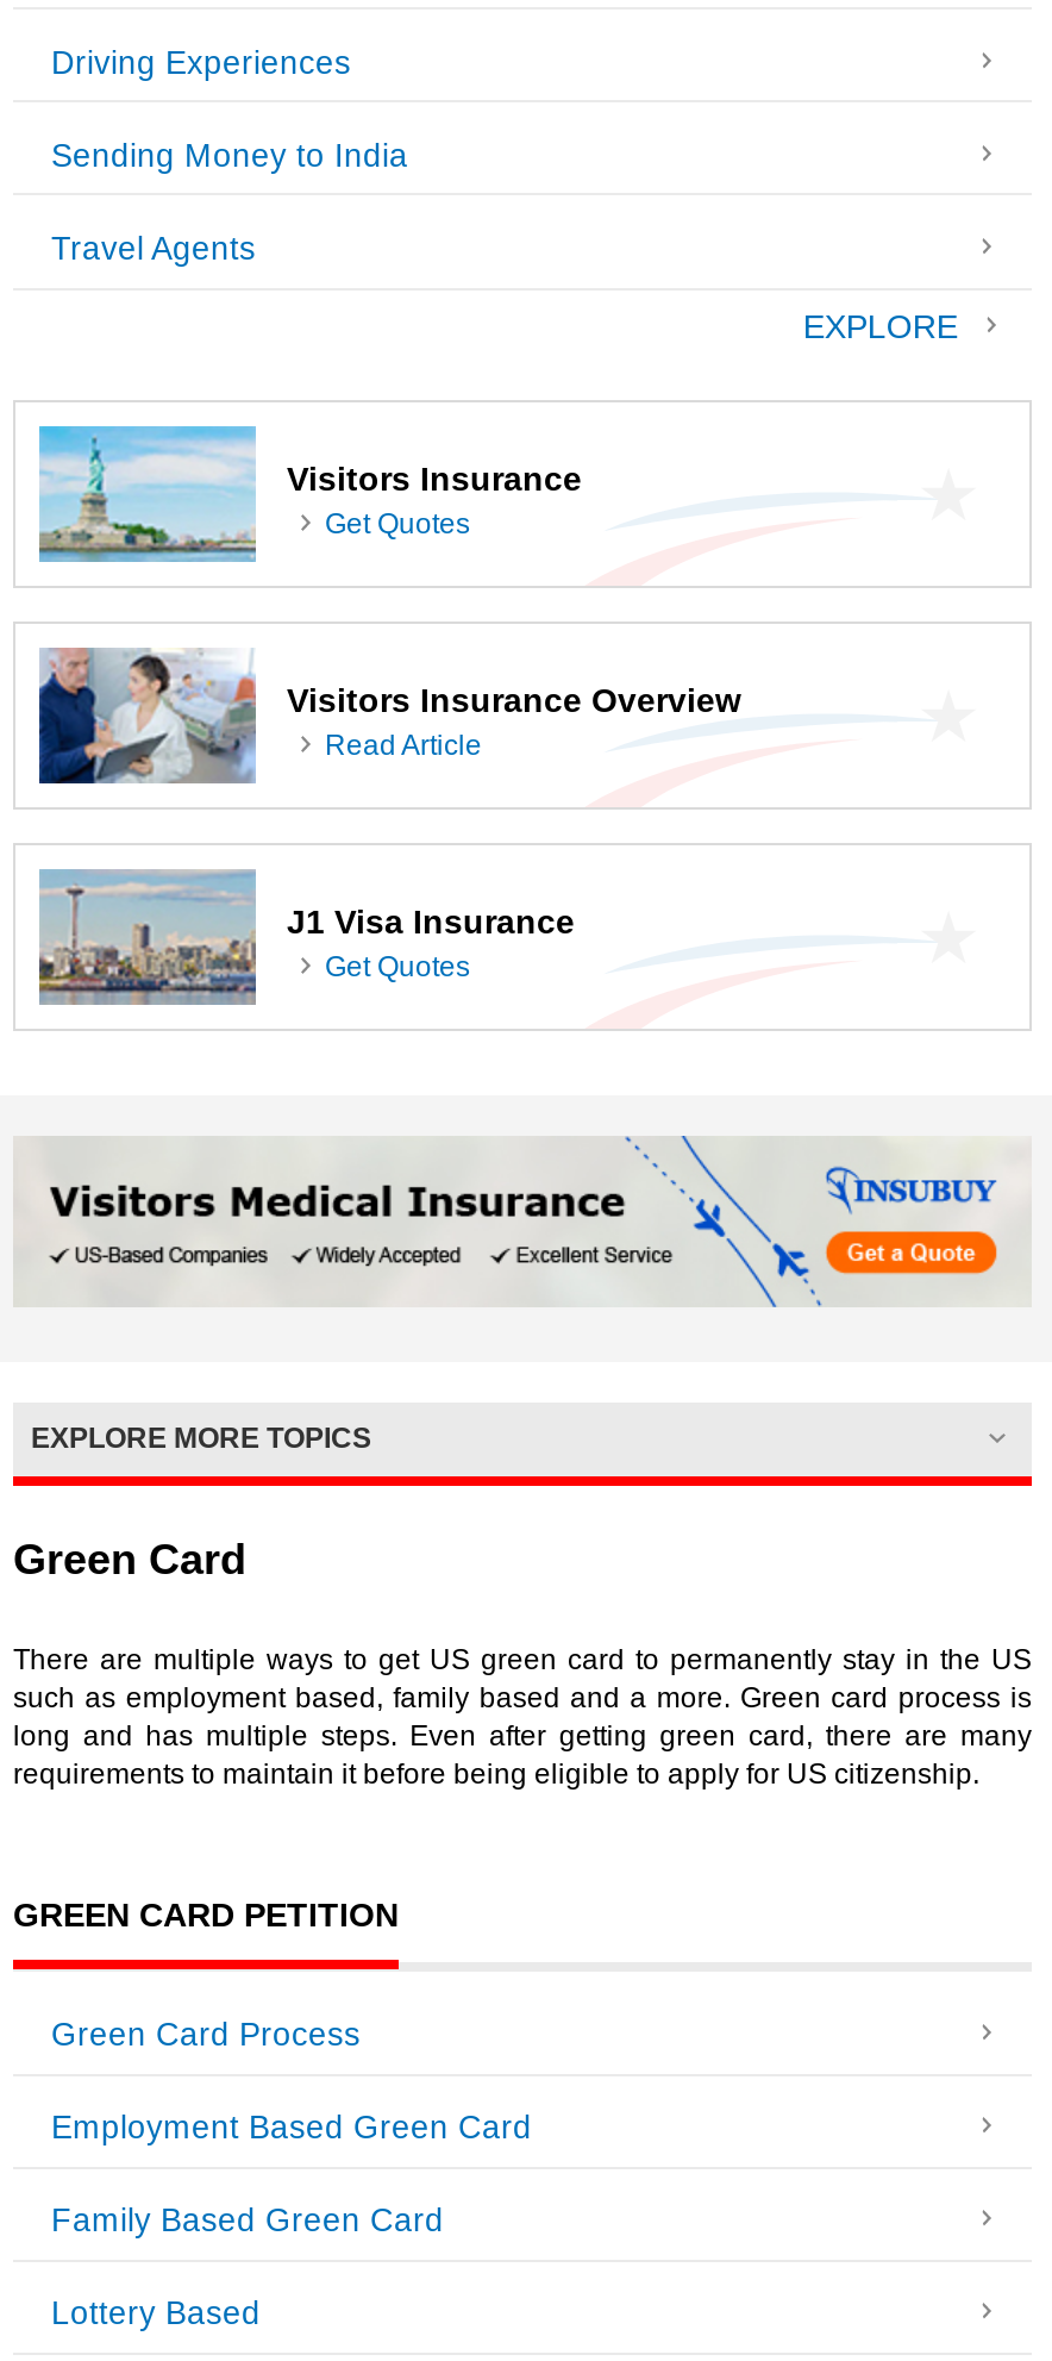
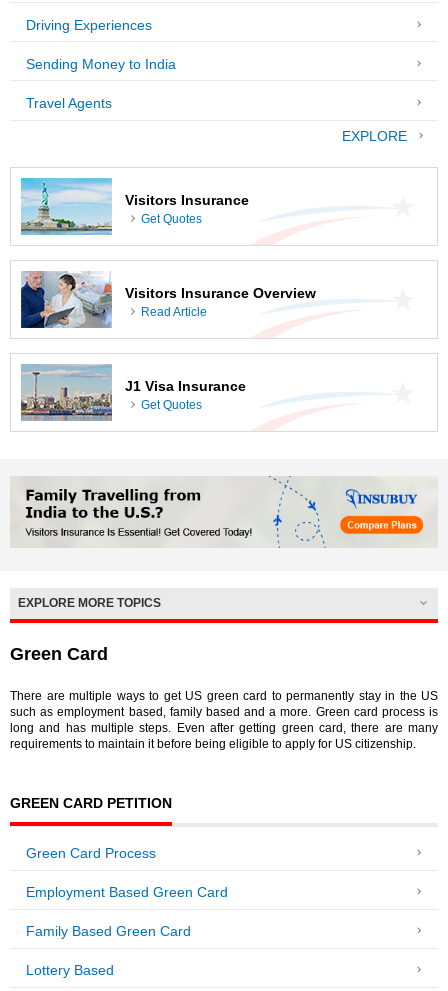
- [image]
+ [image]
